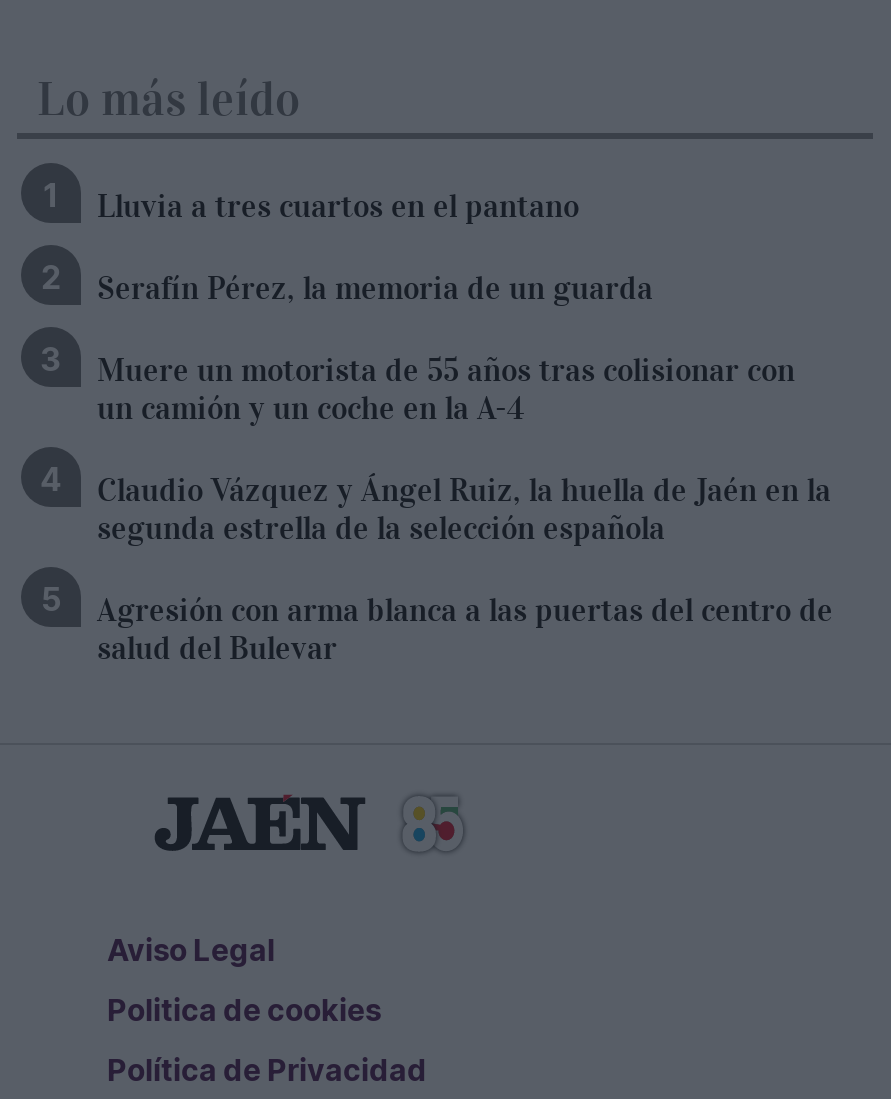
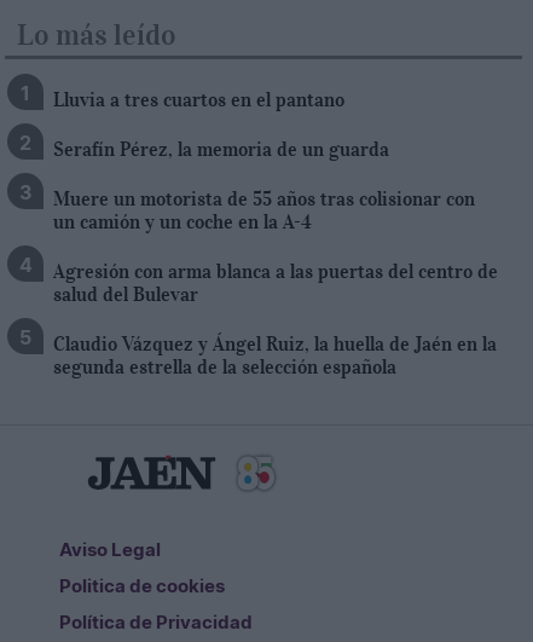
moved down: Claudio Vázquez y Ángel Ruiz, la huella de Jaén en la | segunda estrella de la selección española

moved up: Agresión con arma blanca a las puertas del centro de | salud del Bulevar
